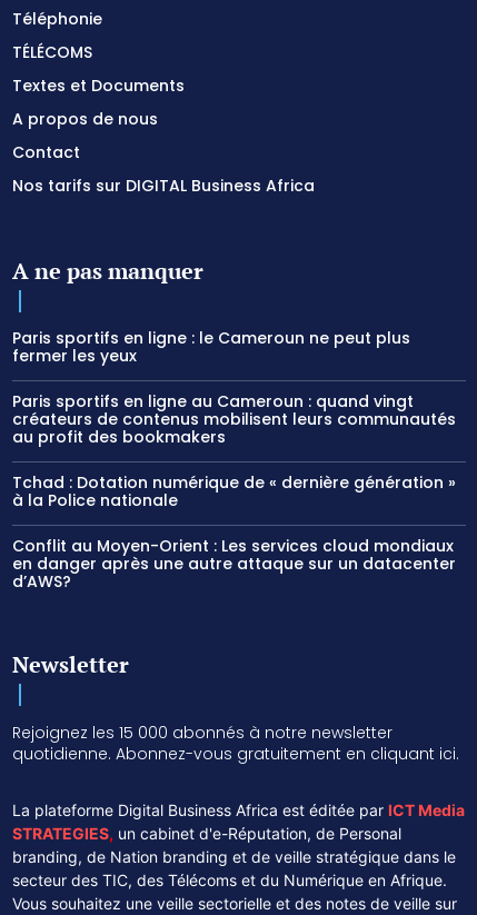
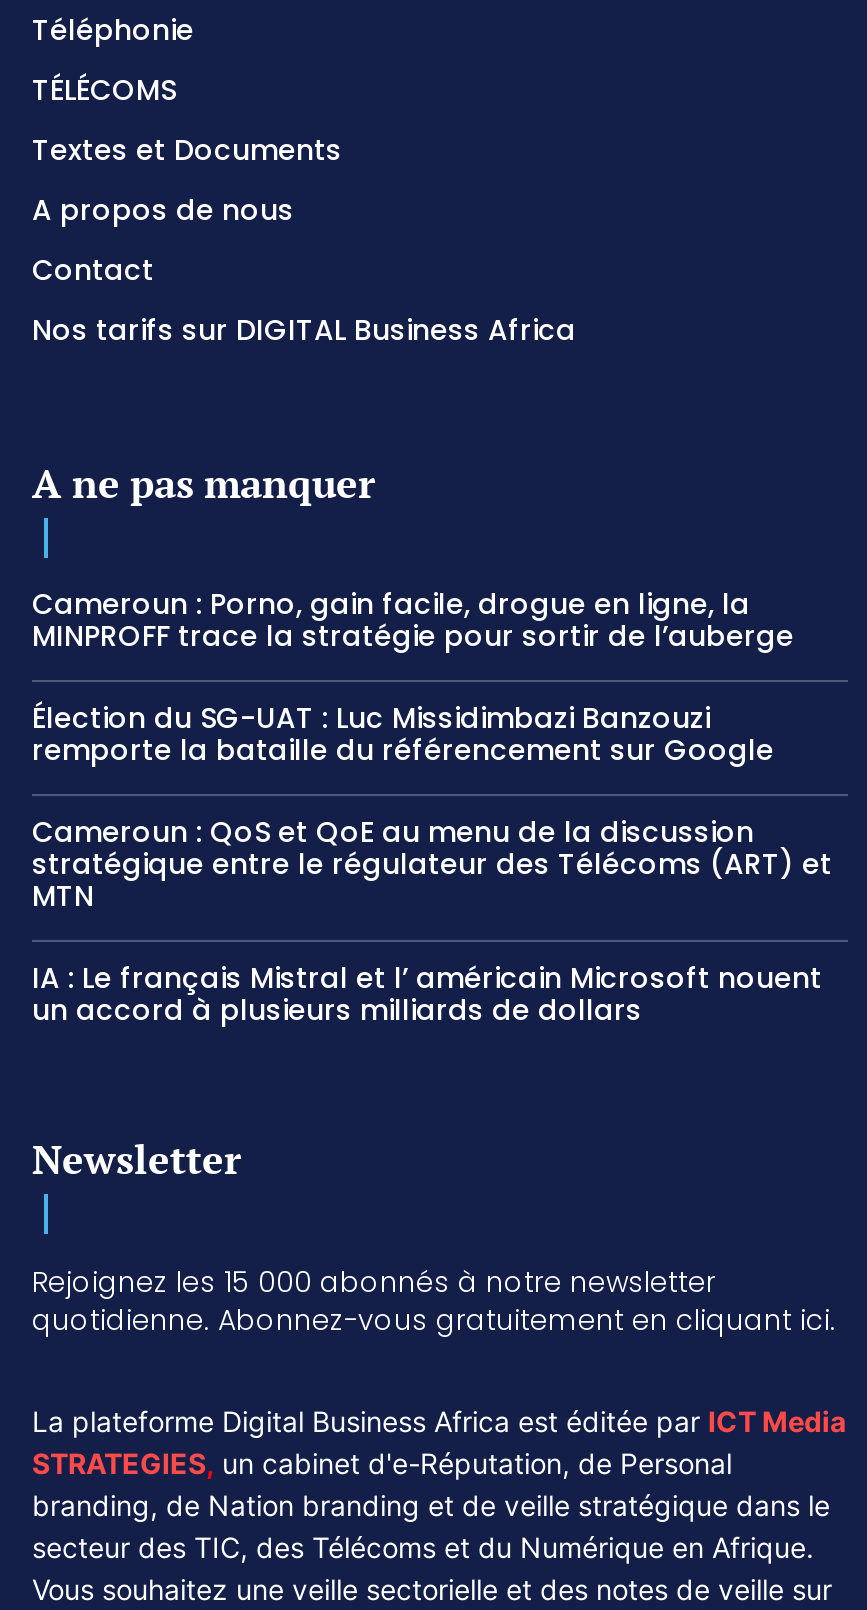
- Paris sportifs en ligne : le Cameroun ne peut plus
- fermer les yeux
+ Cameroun : Porno, gain facile, drogue en ligne, la
+ MINPROFF trace la stratégie pour sortir de l’auberge

- Paris sportifs en ligne au Cameroun : quand vingt
- créateurs de contenus mobilisent leurs communautés
- au profit des bookmakers
+ Élection du SG-UAT : Luc Missidimbazi Banzouzi
+ remporte la bataille du référencement sur Google

- Tchad : Dotation numérique de « dernière génération »
- à la Police nationale
+ Cameroun : QoS et QoE au menu de la discussion
+ stratégique entre le régulateur des Télécoms (ART) et
+ MTN

- Conflit au Moyen-Orient : Les services cloud mondiaux
- en danger après une autre attaque sur un datacenter
- d’AWS?
+ IA : Le français Mistral et l’ américain Microsoft nouent
+ un accord à plusieurs milliards de dollars
